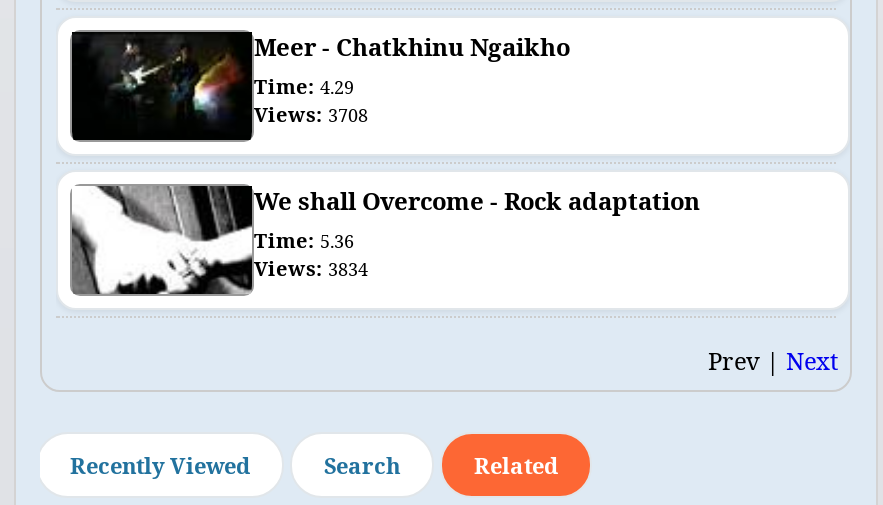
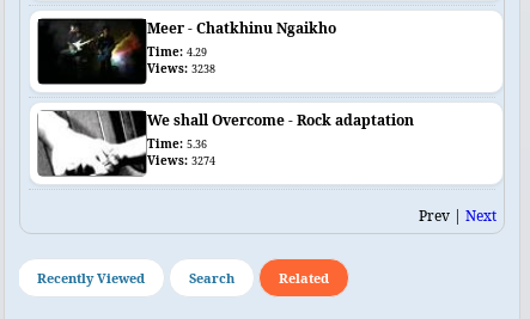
- Views: 3708
+ Views: 3238

- Views: 3834
+ Views: 3274
